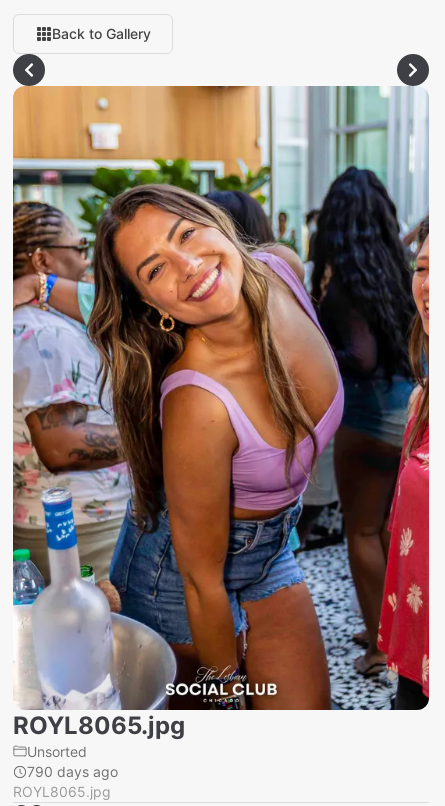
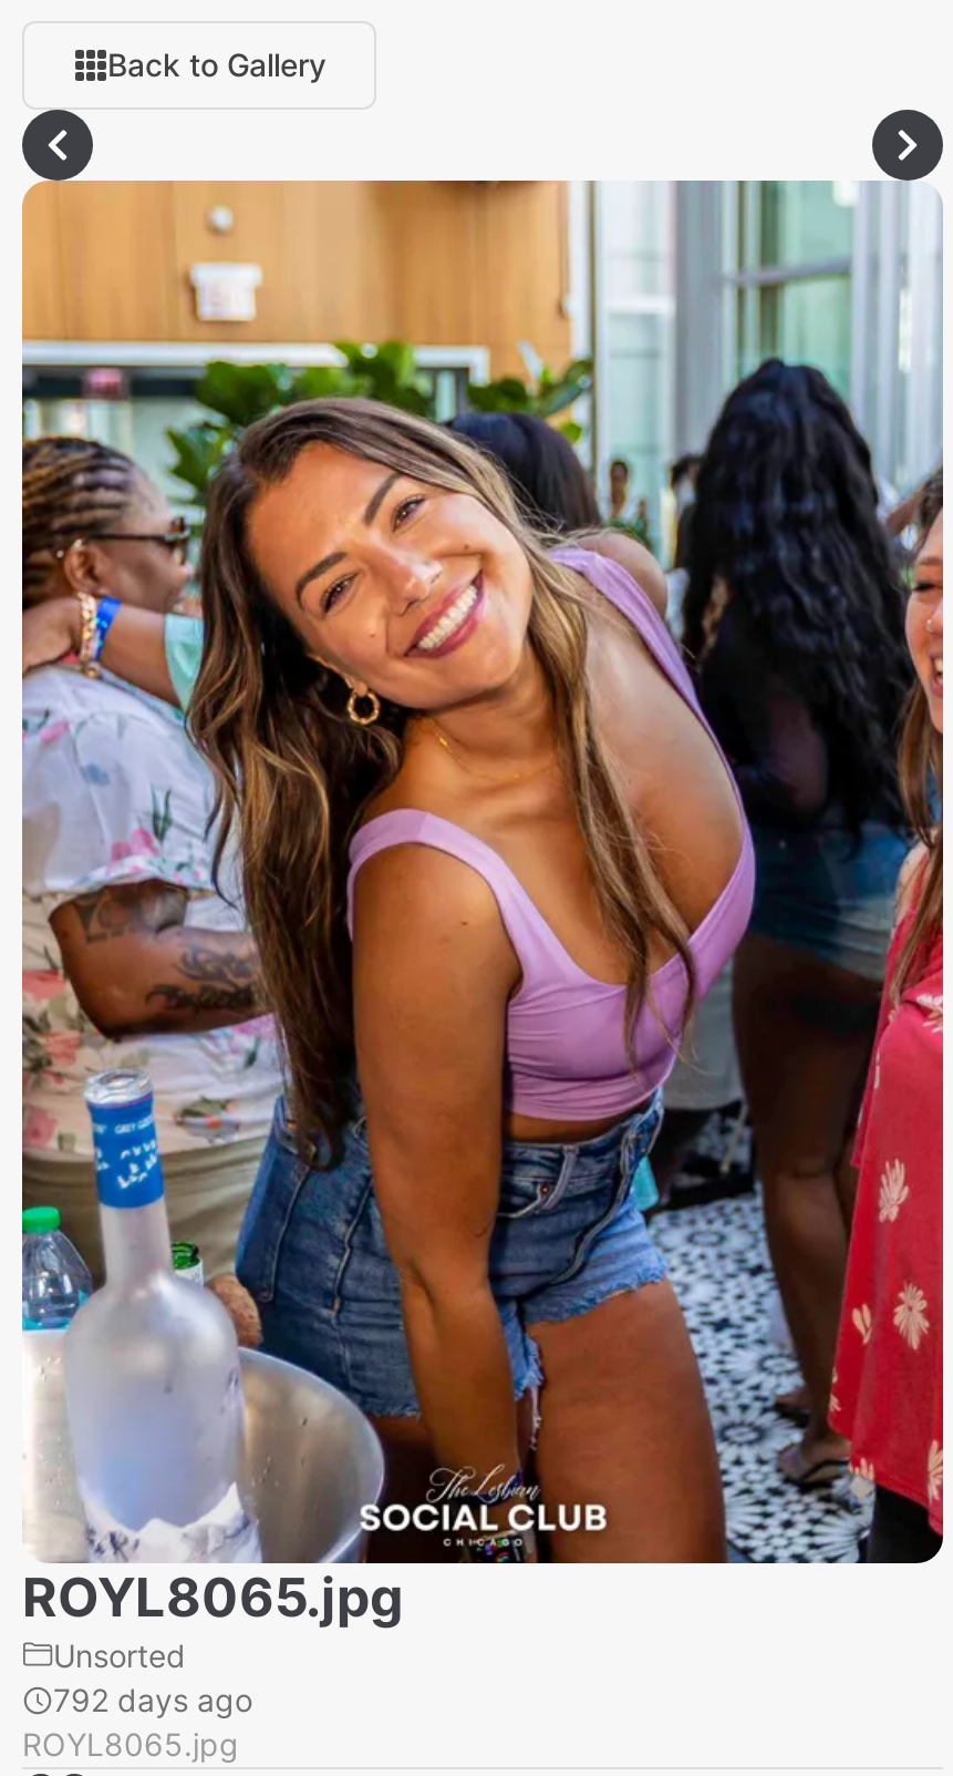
- 790 days ago
+ 792 days ago
